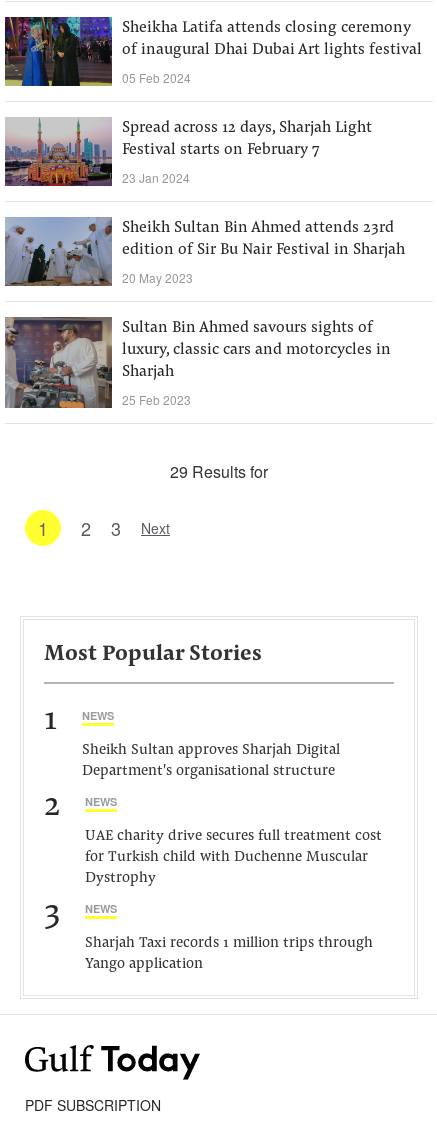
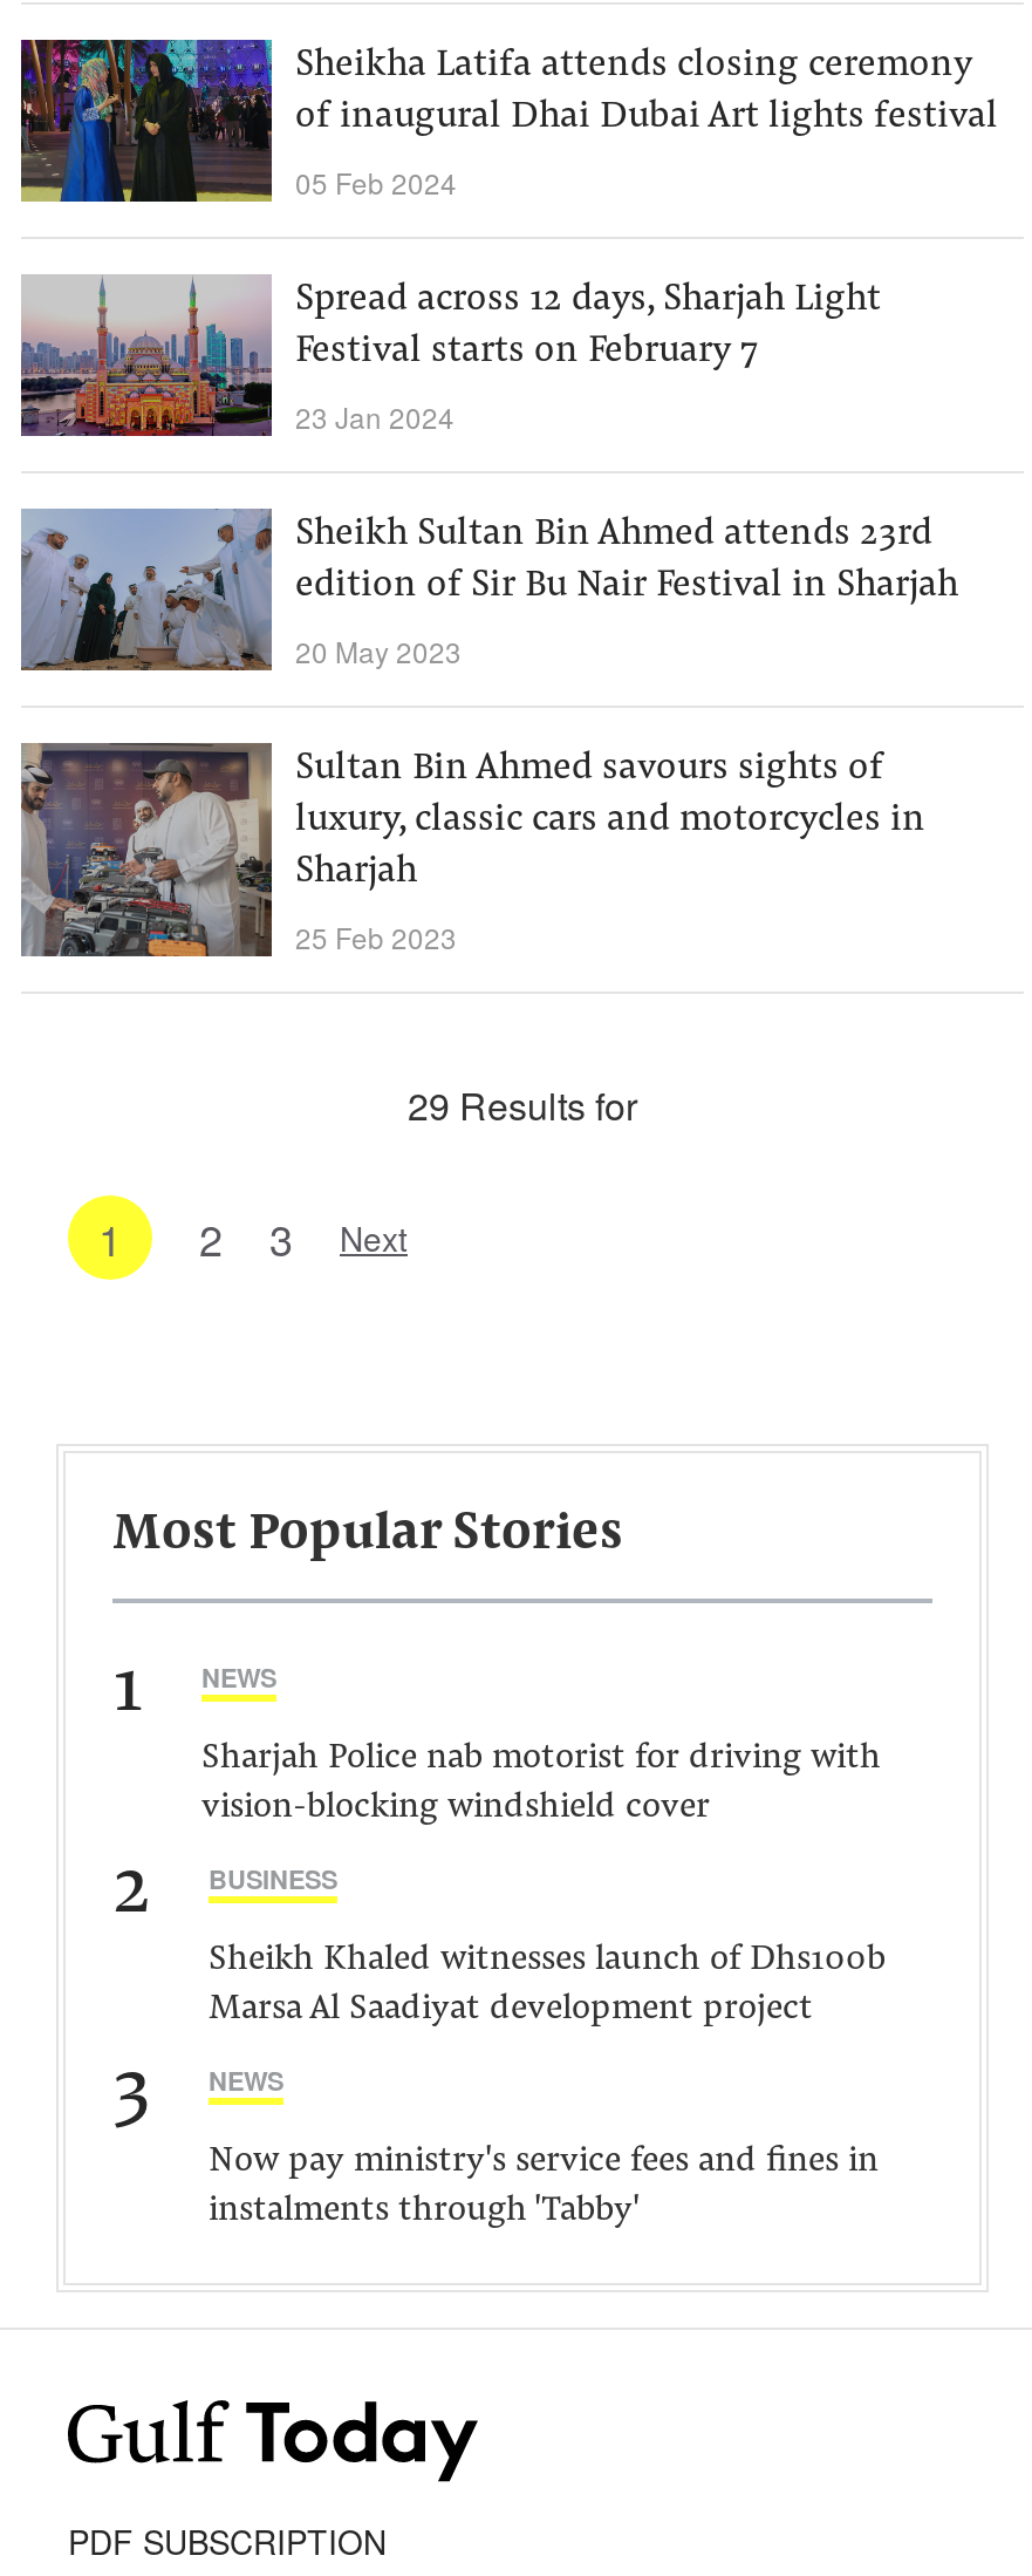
- Sheikh Sultan approves Sharjah Digital
- Department's organisational structure
+ Sharjah Police nab motorist for driving with
+ vision-blocking windshield cover

- NEWS
+ BUSINESS

- UAE charity drive secures full treatment cost
- for Turkish child with Duchenne Muscular
- Dystrophy
+ Sheikh Khaled witnesses launch of Dhs100b
+ Marsa Al Saadiyat development project

- Sharjah Taxi records 1 million trips through
- Yango application
+ Now pay ministry's service fees and fines in
+ instalments through 'Tabby'
